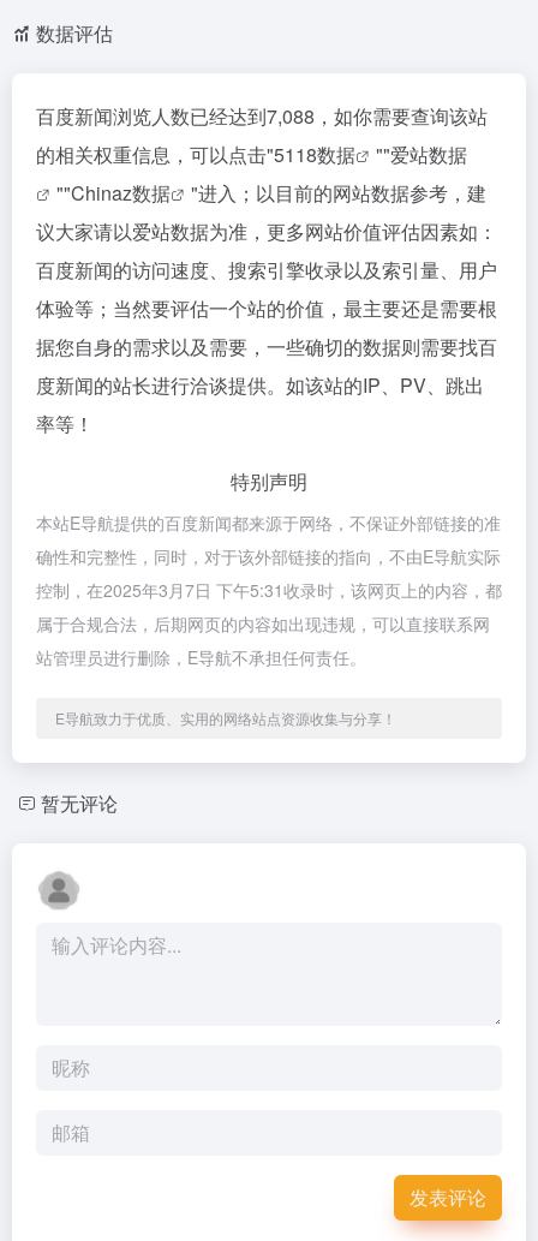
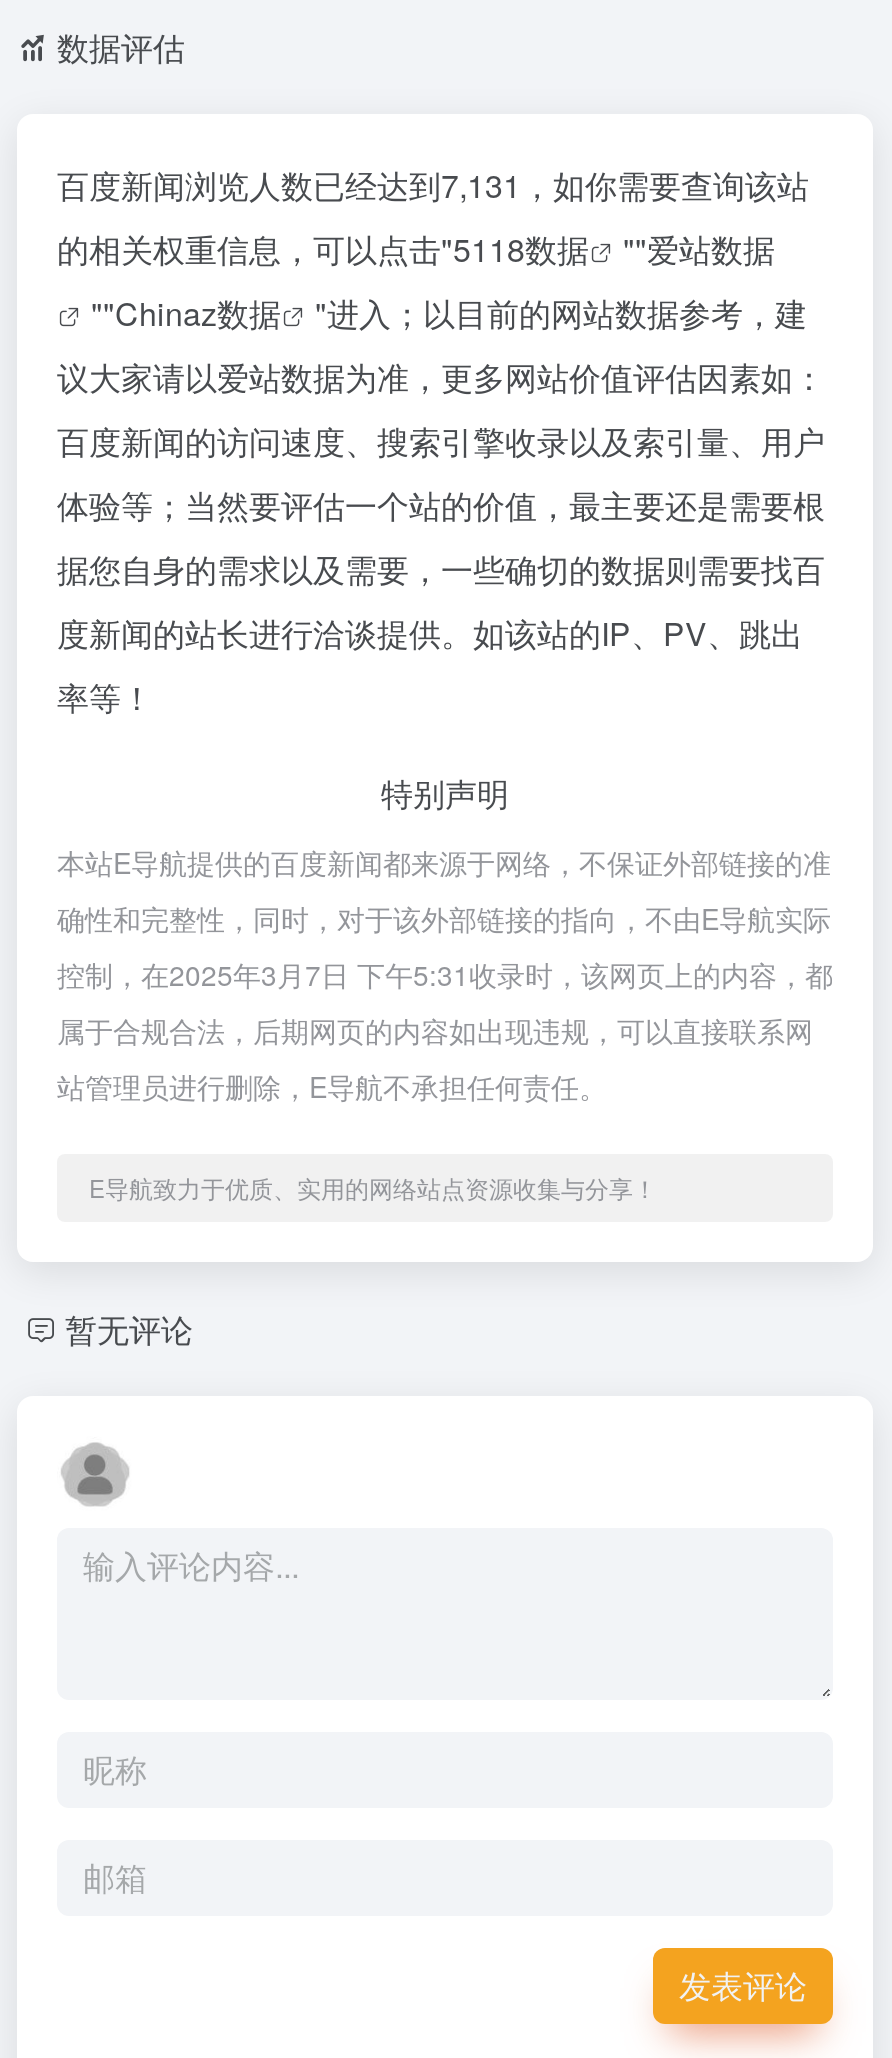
- 百度新闻浏览人数已经达到7,088，如你需要查询该站
+ 百度新闻浏览人数已经达到7,131，如你需要查询该站
